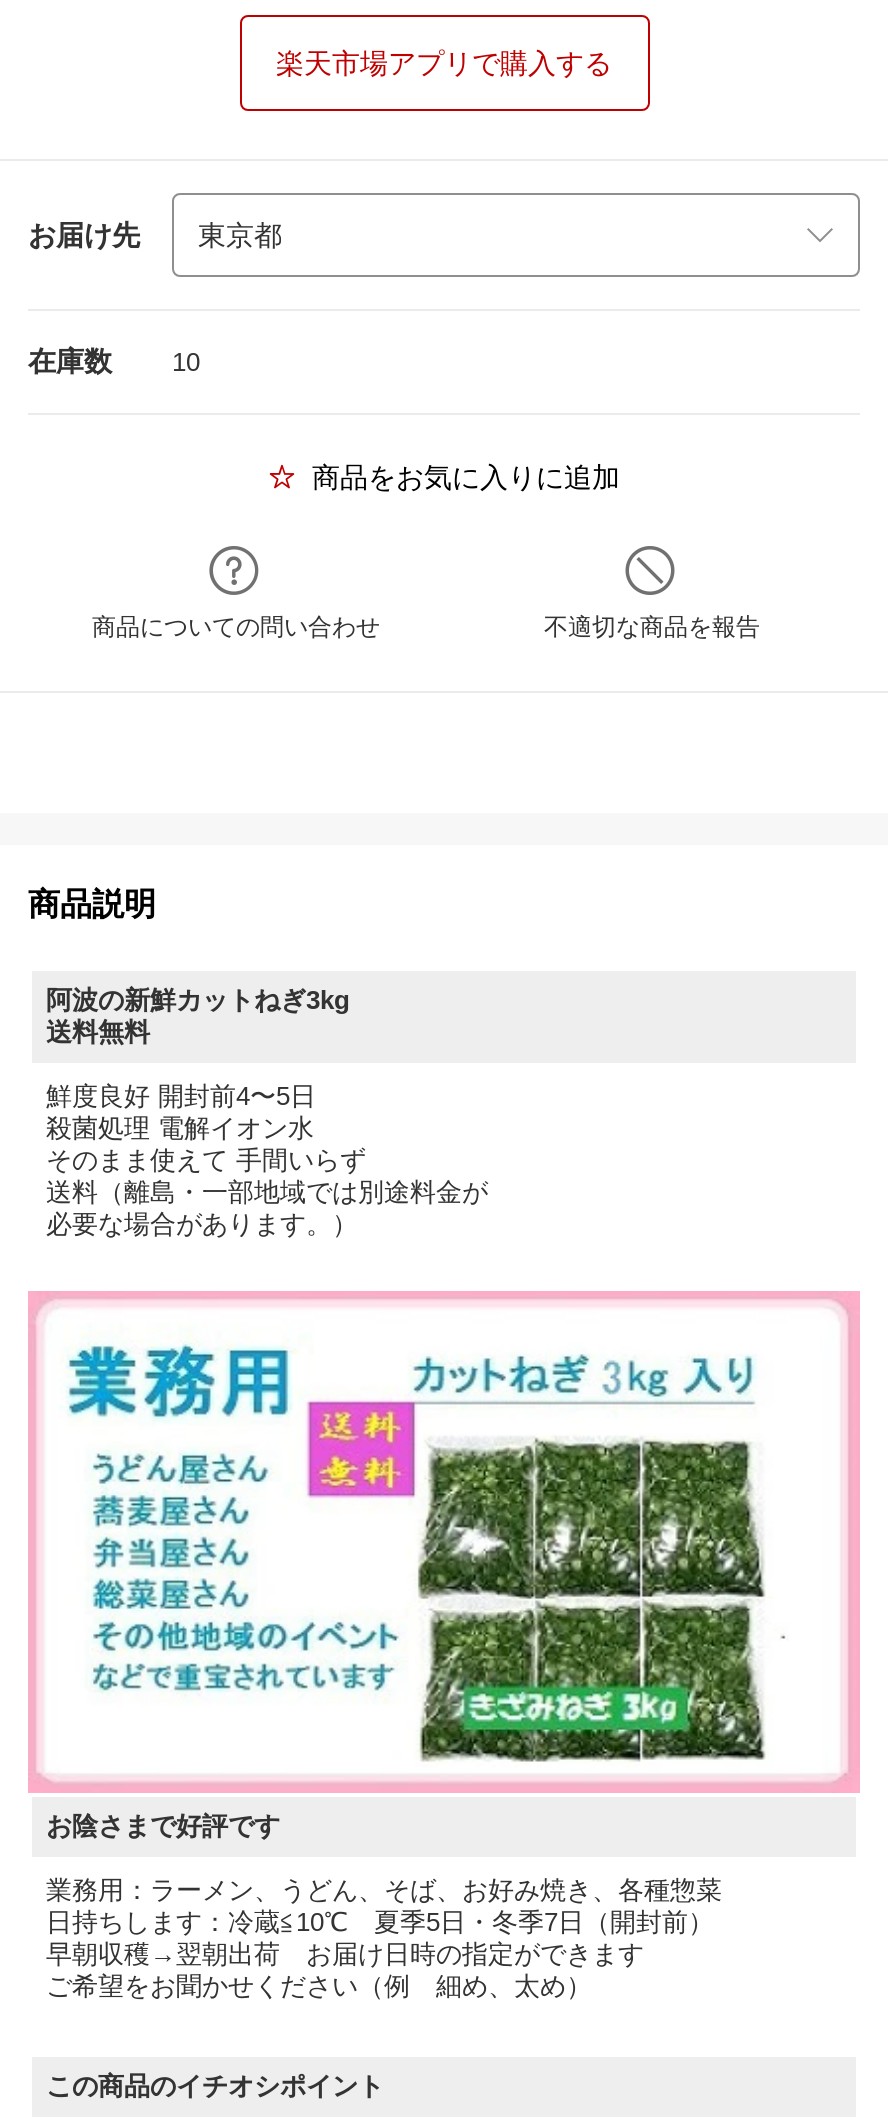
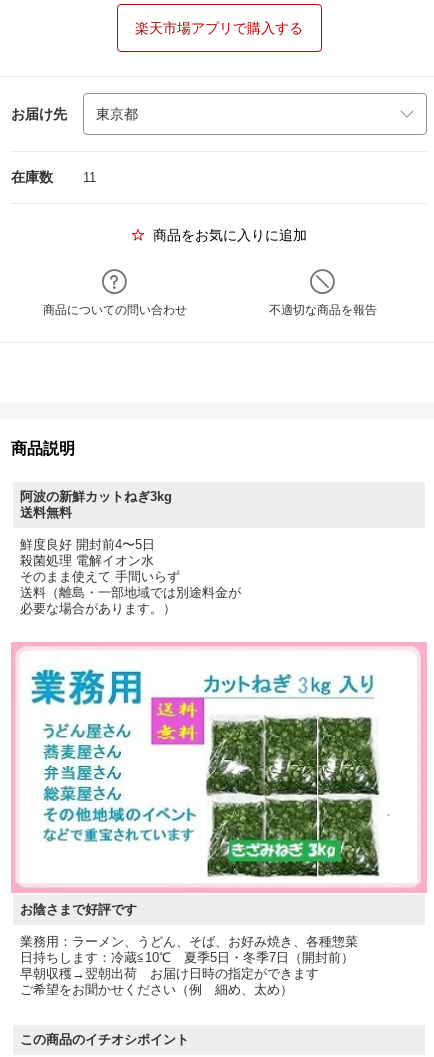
- 在庫数 10
+ 在庫数 11
